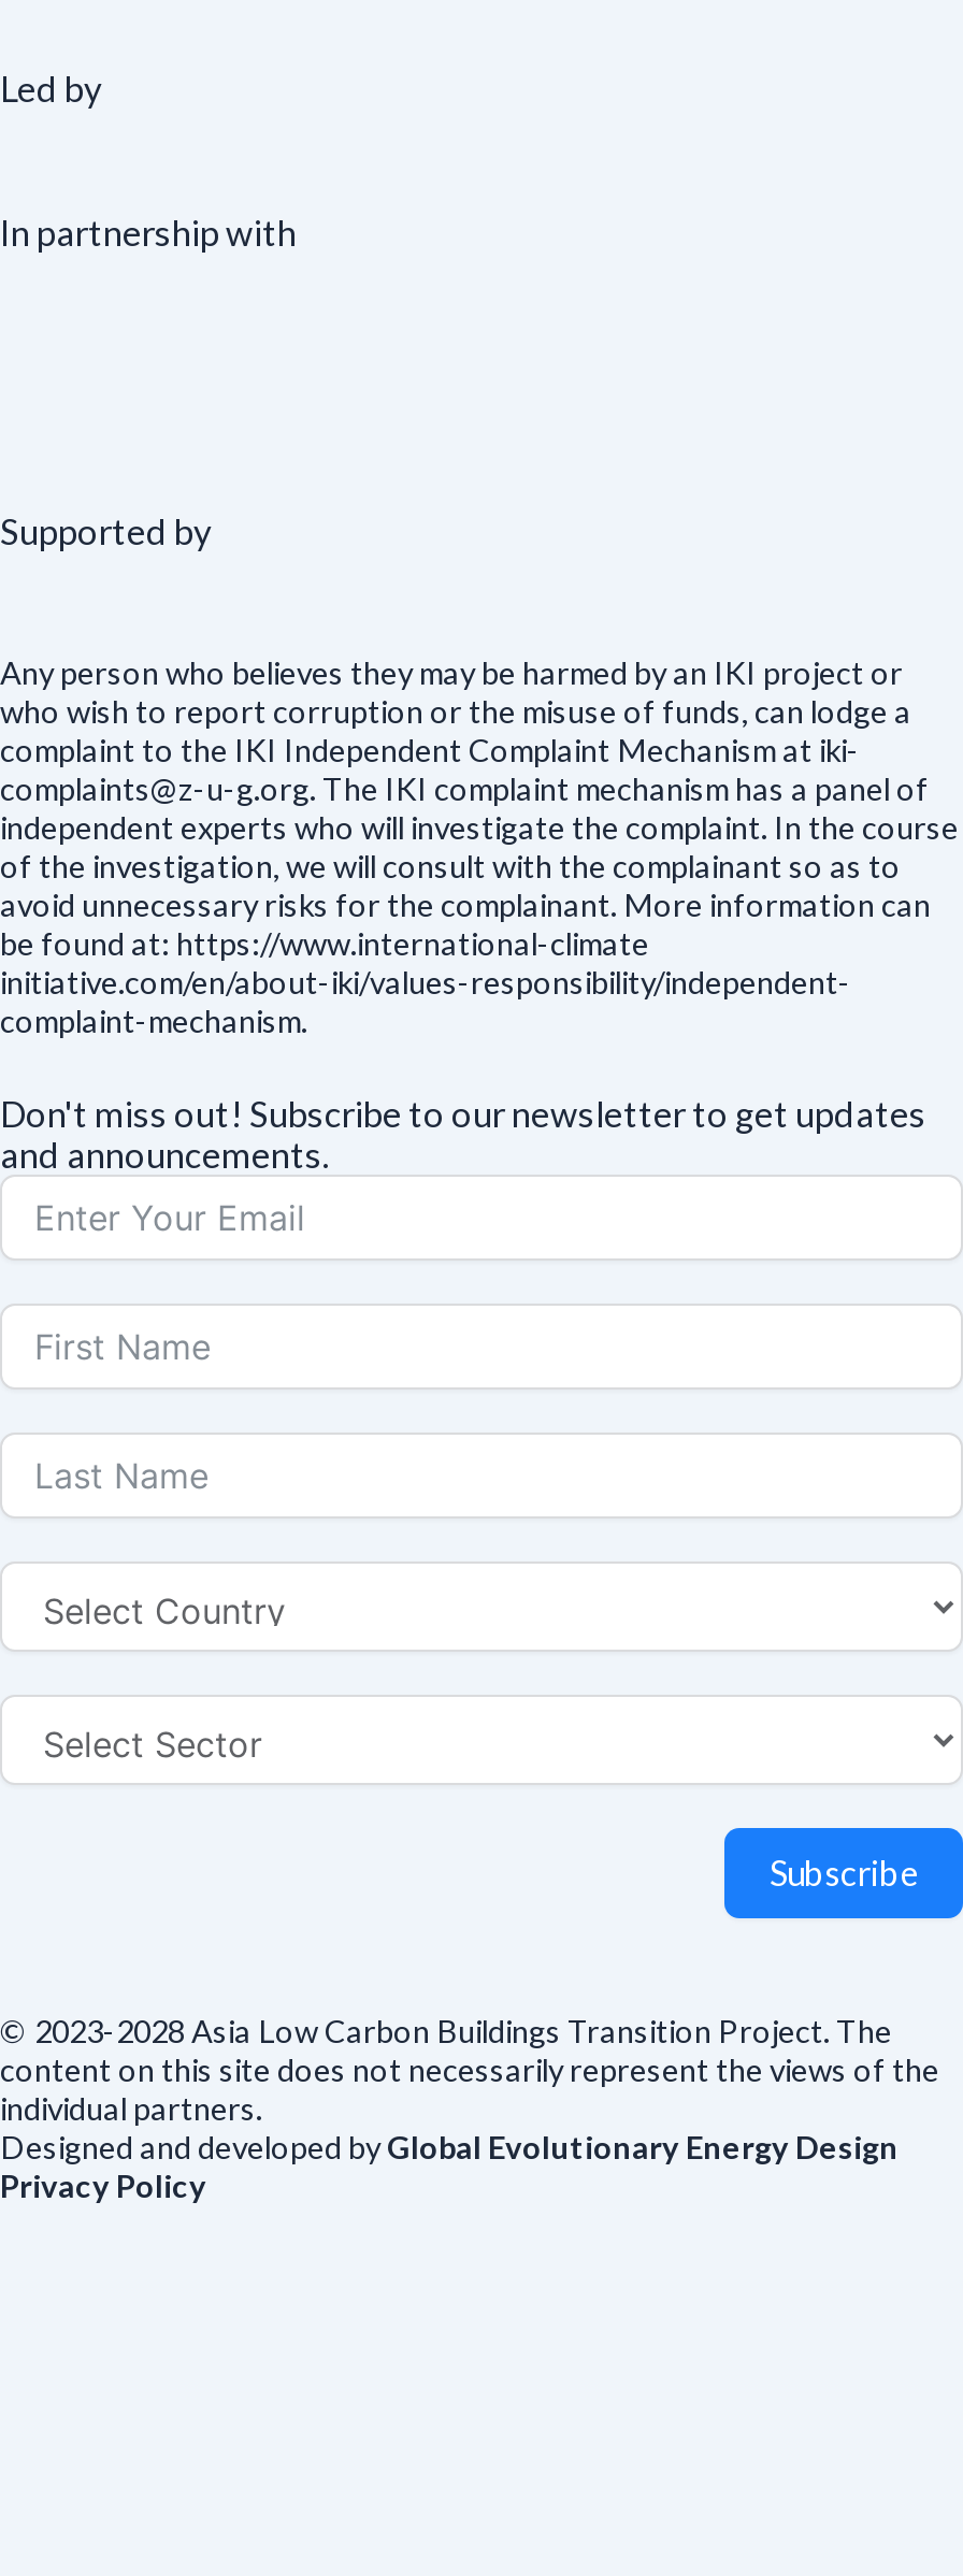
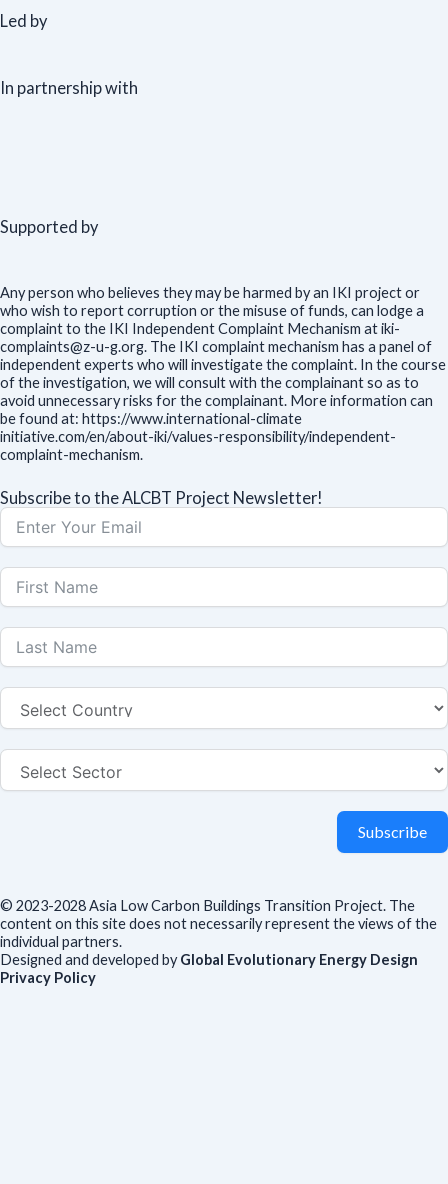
- Don't miss out! Subscribe to our newsletter to get updates
- and announcements.
+ Subscribe to the ALCBT Project Newsletter!
